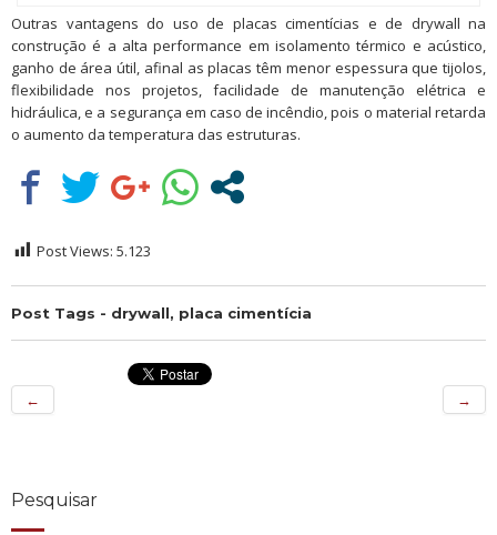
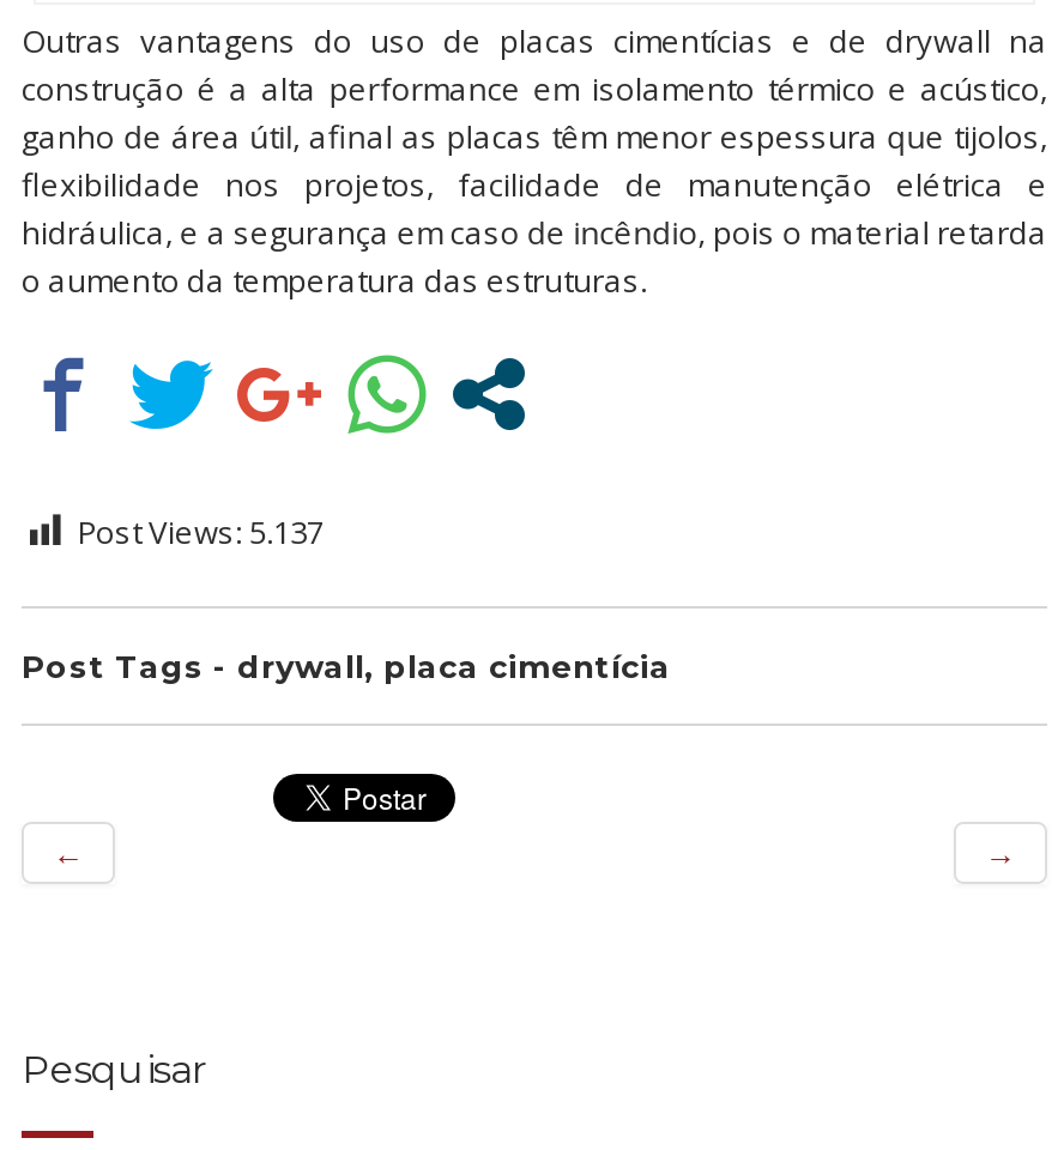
- Post Views: 5.123
+ Post Views: 5.137
